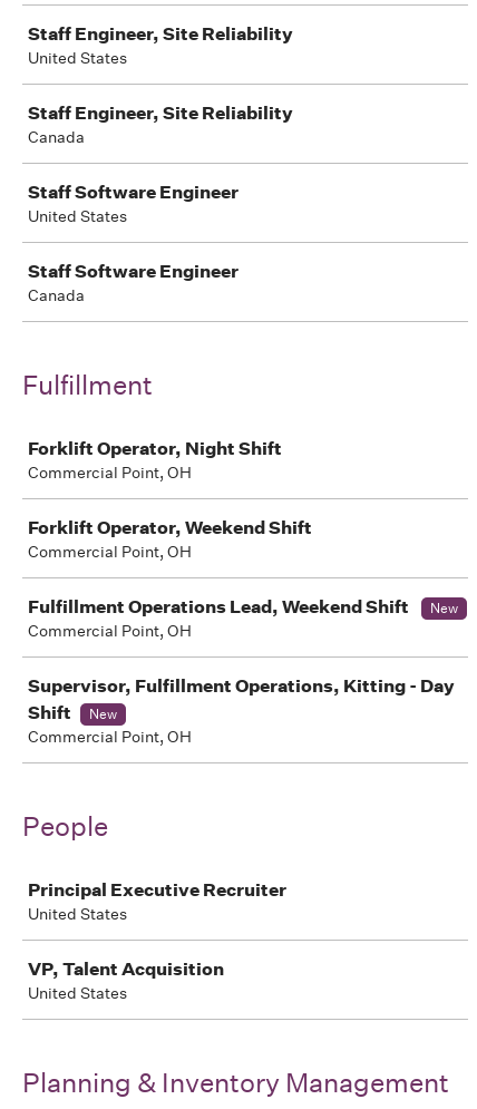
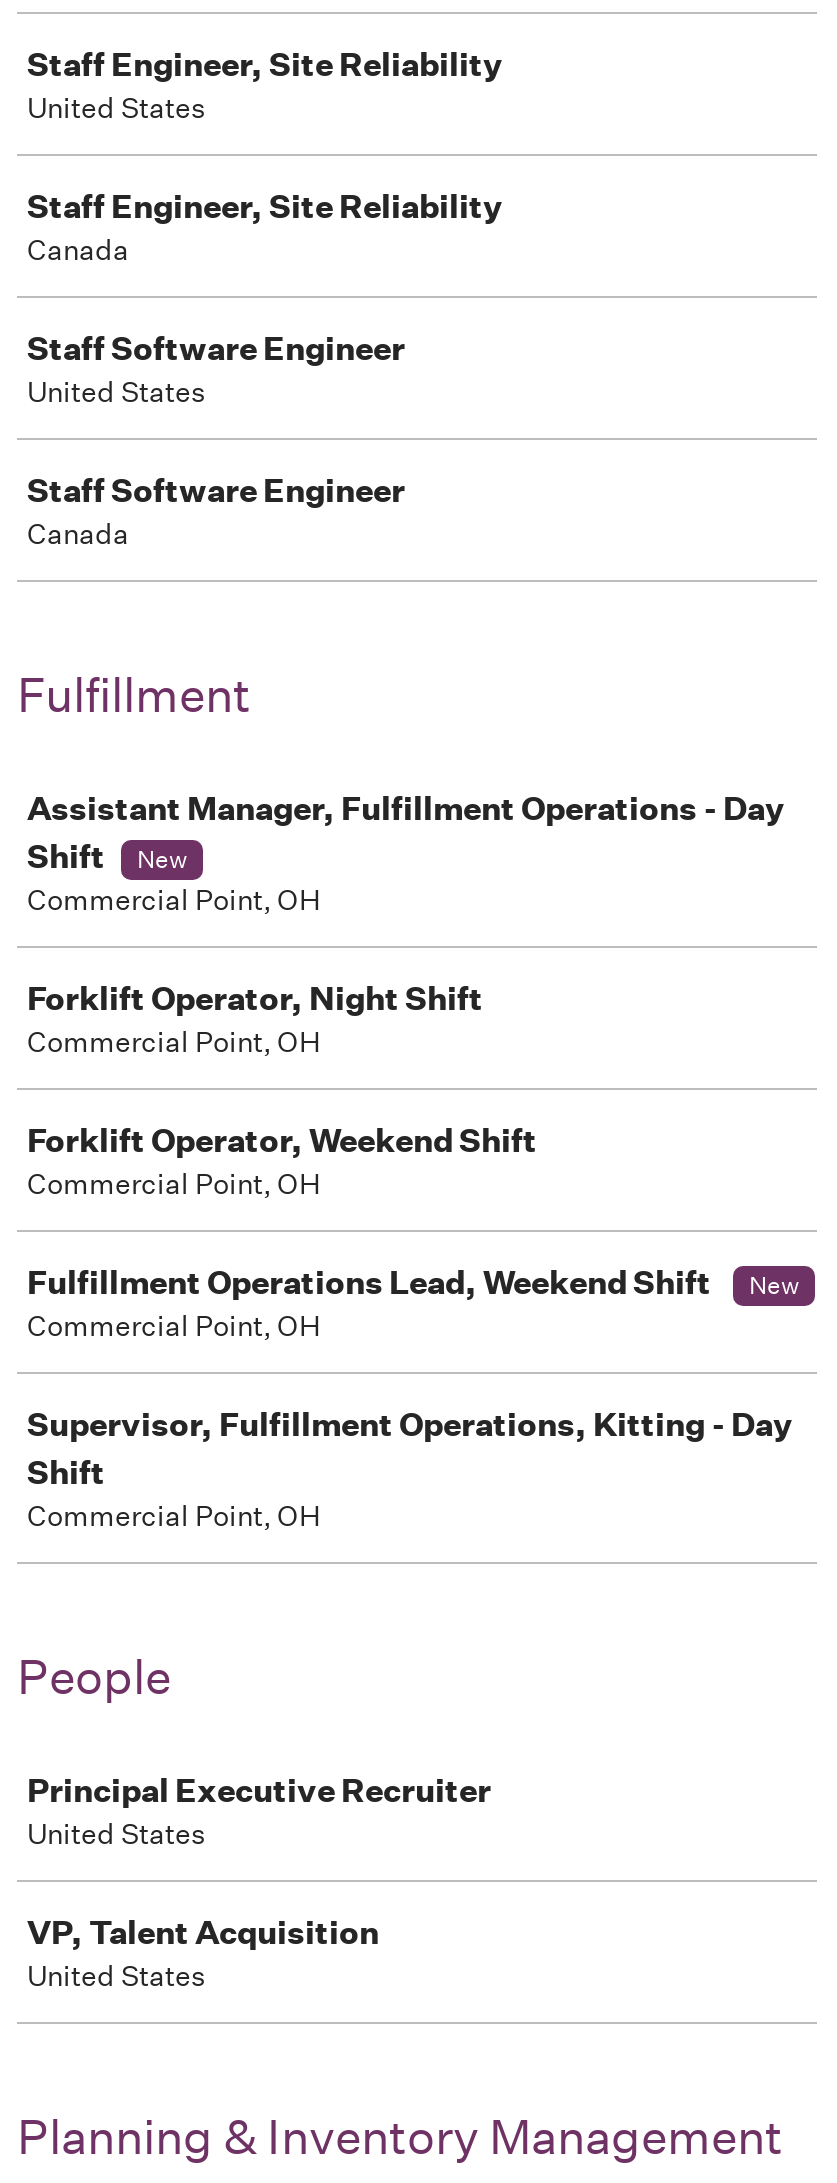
+ Assistant Manager, Fulfillment Operations - Day
+ Shift
+ New
+ Commercial Point, OH

- New
